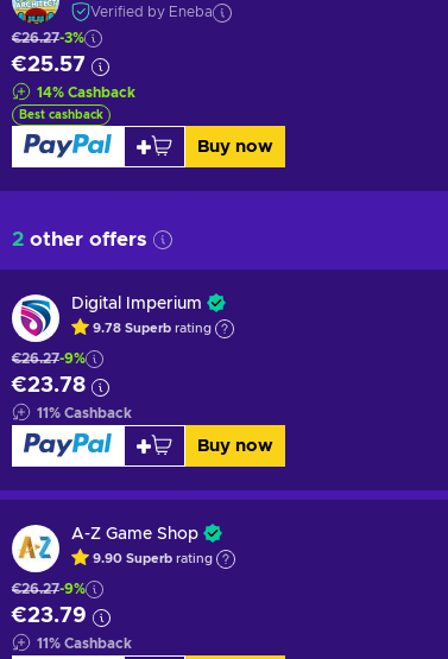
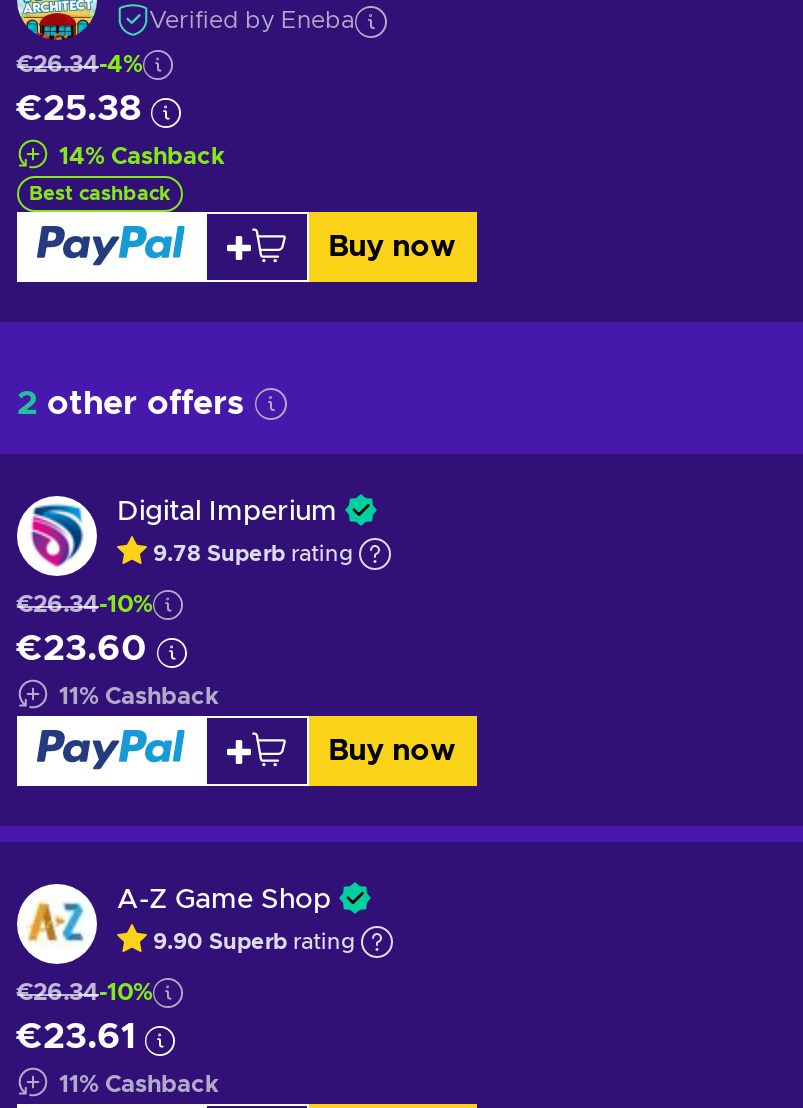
- €26.27-3%
+ €26.34-4%

- €25.57
+ €25.38

- €26.27-9%
+ €26.34-10%

- €23.78
+ €23.60

- €26.27-9%
+ €26.34-10%

- €23.79
+ €23.61
